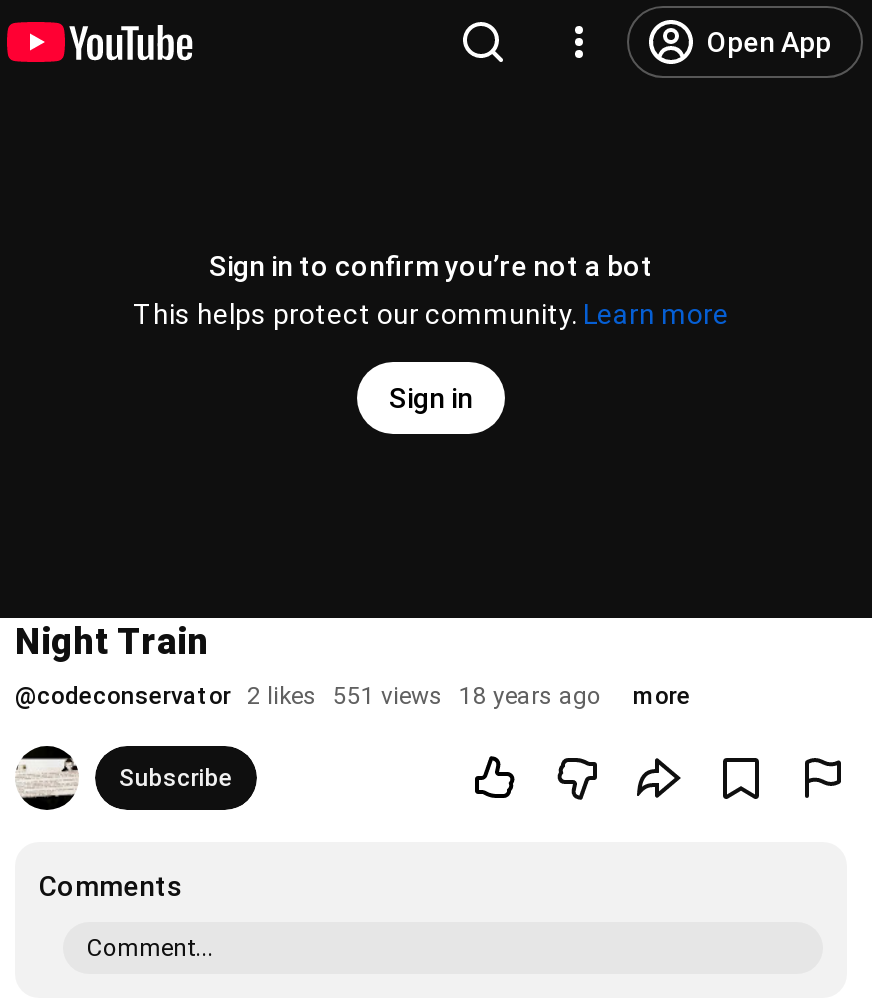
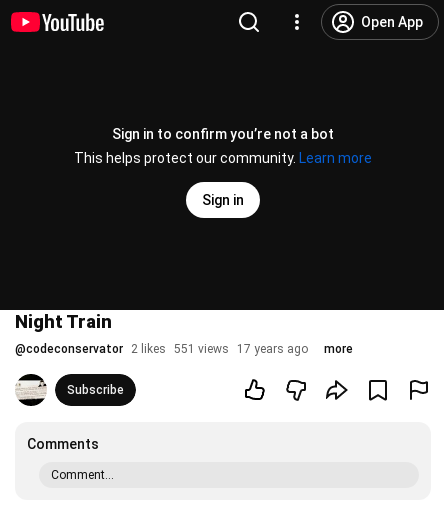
- @codeconservator 2 likes 551 views 18 years ago
+ @codeconservator 2 likes 551 views 17 years ago
